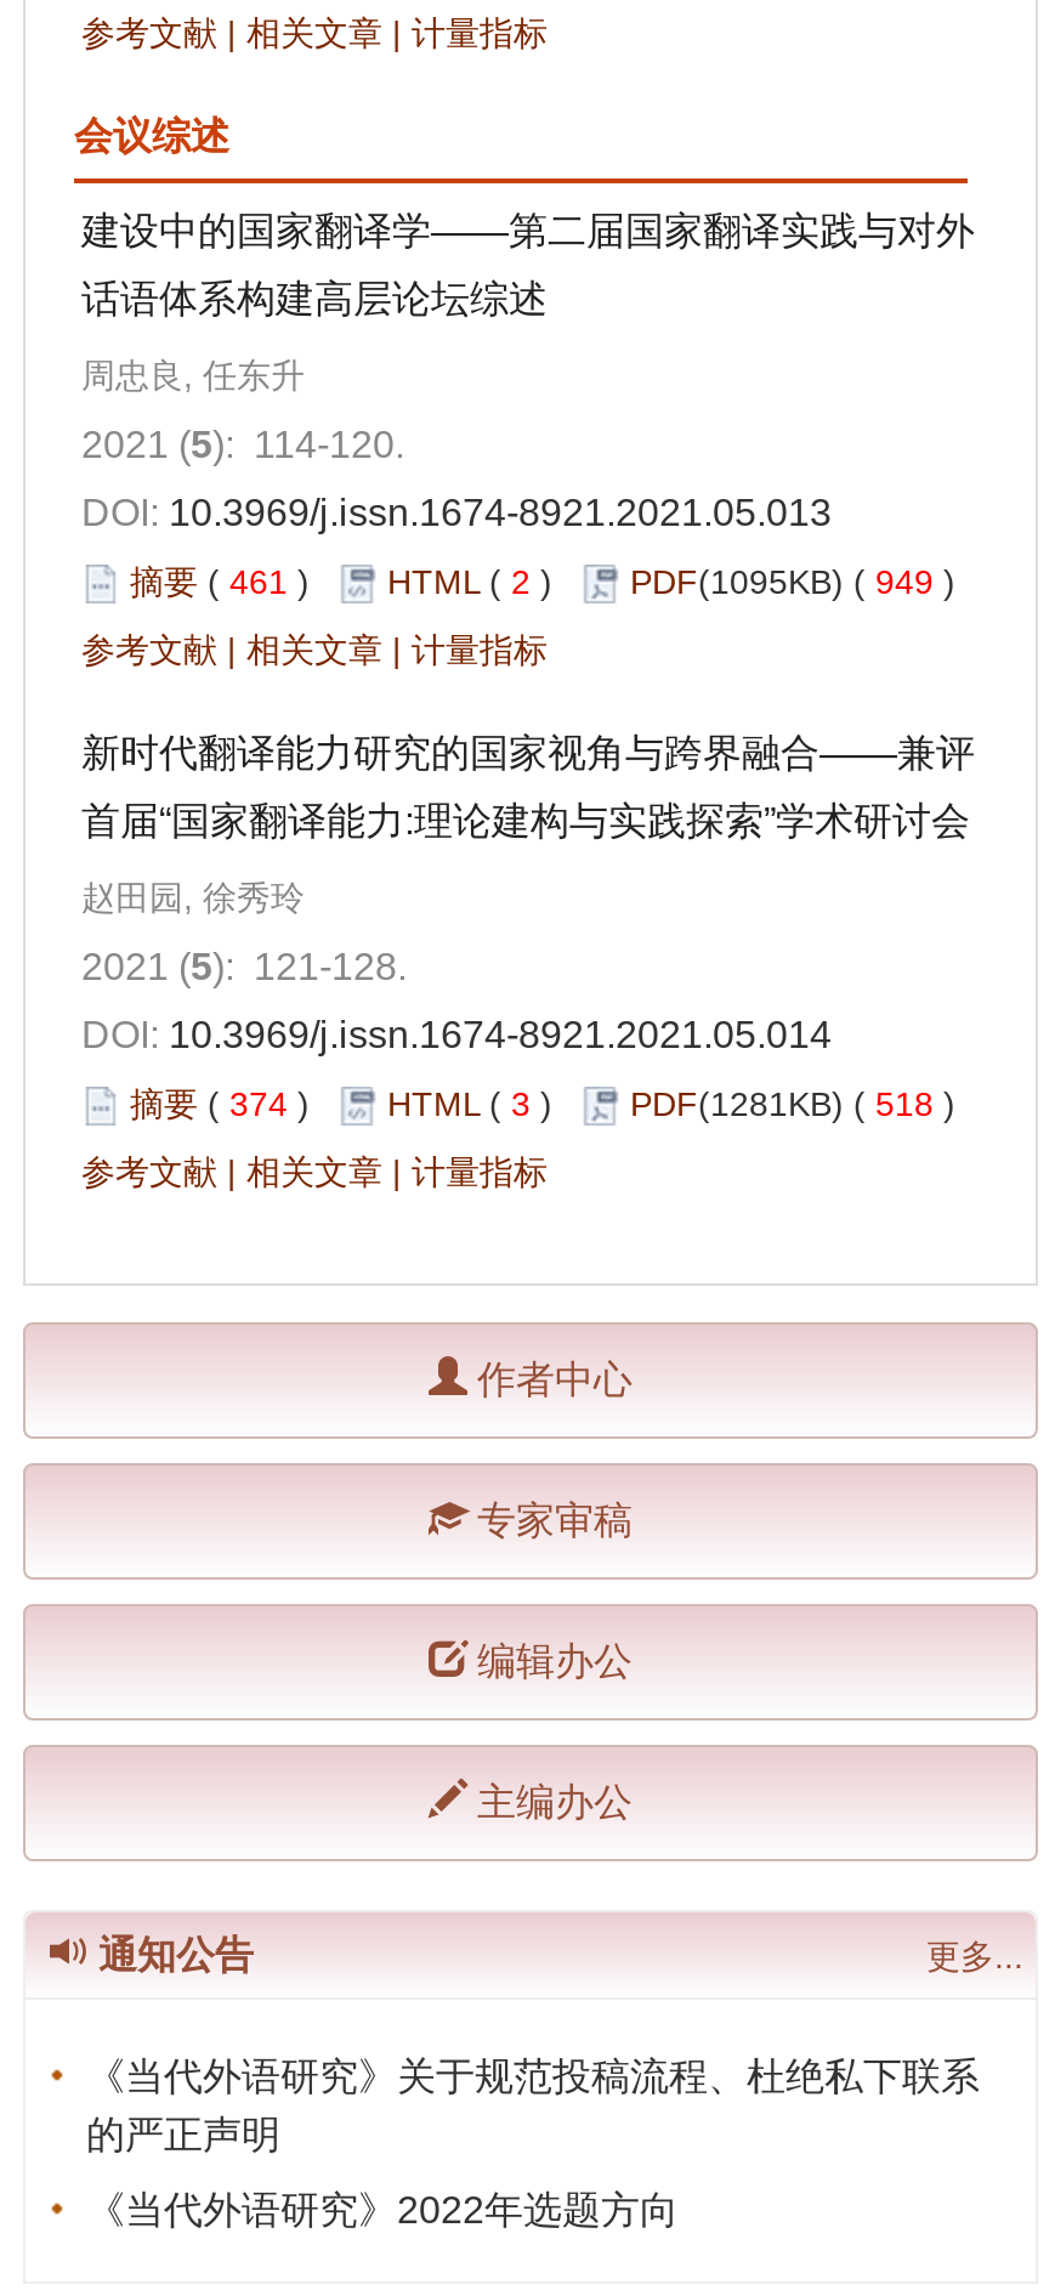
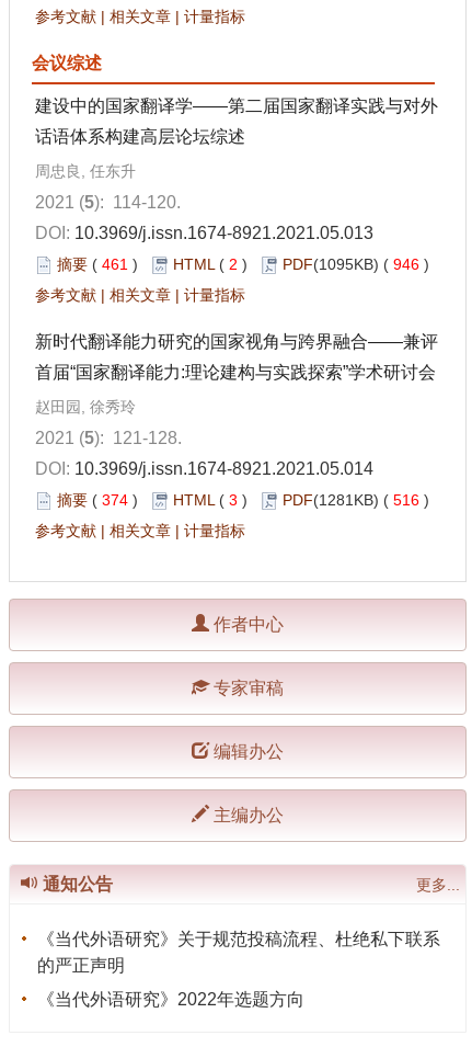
- 摘要(461) HTML (2) PDF(1095KB) (949)
+ 摘要(461) HTML (2) PDF(1095KB) (946)

- 摘要(374) HTML (3) PDF(1281KB) (518)
+ 摘要(374) HTML (3) PDF(1281KB) (516)
